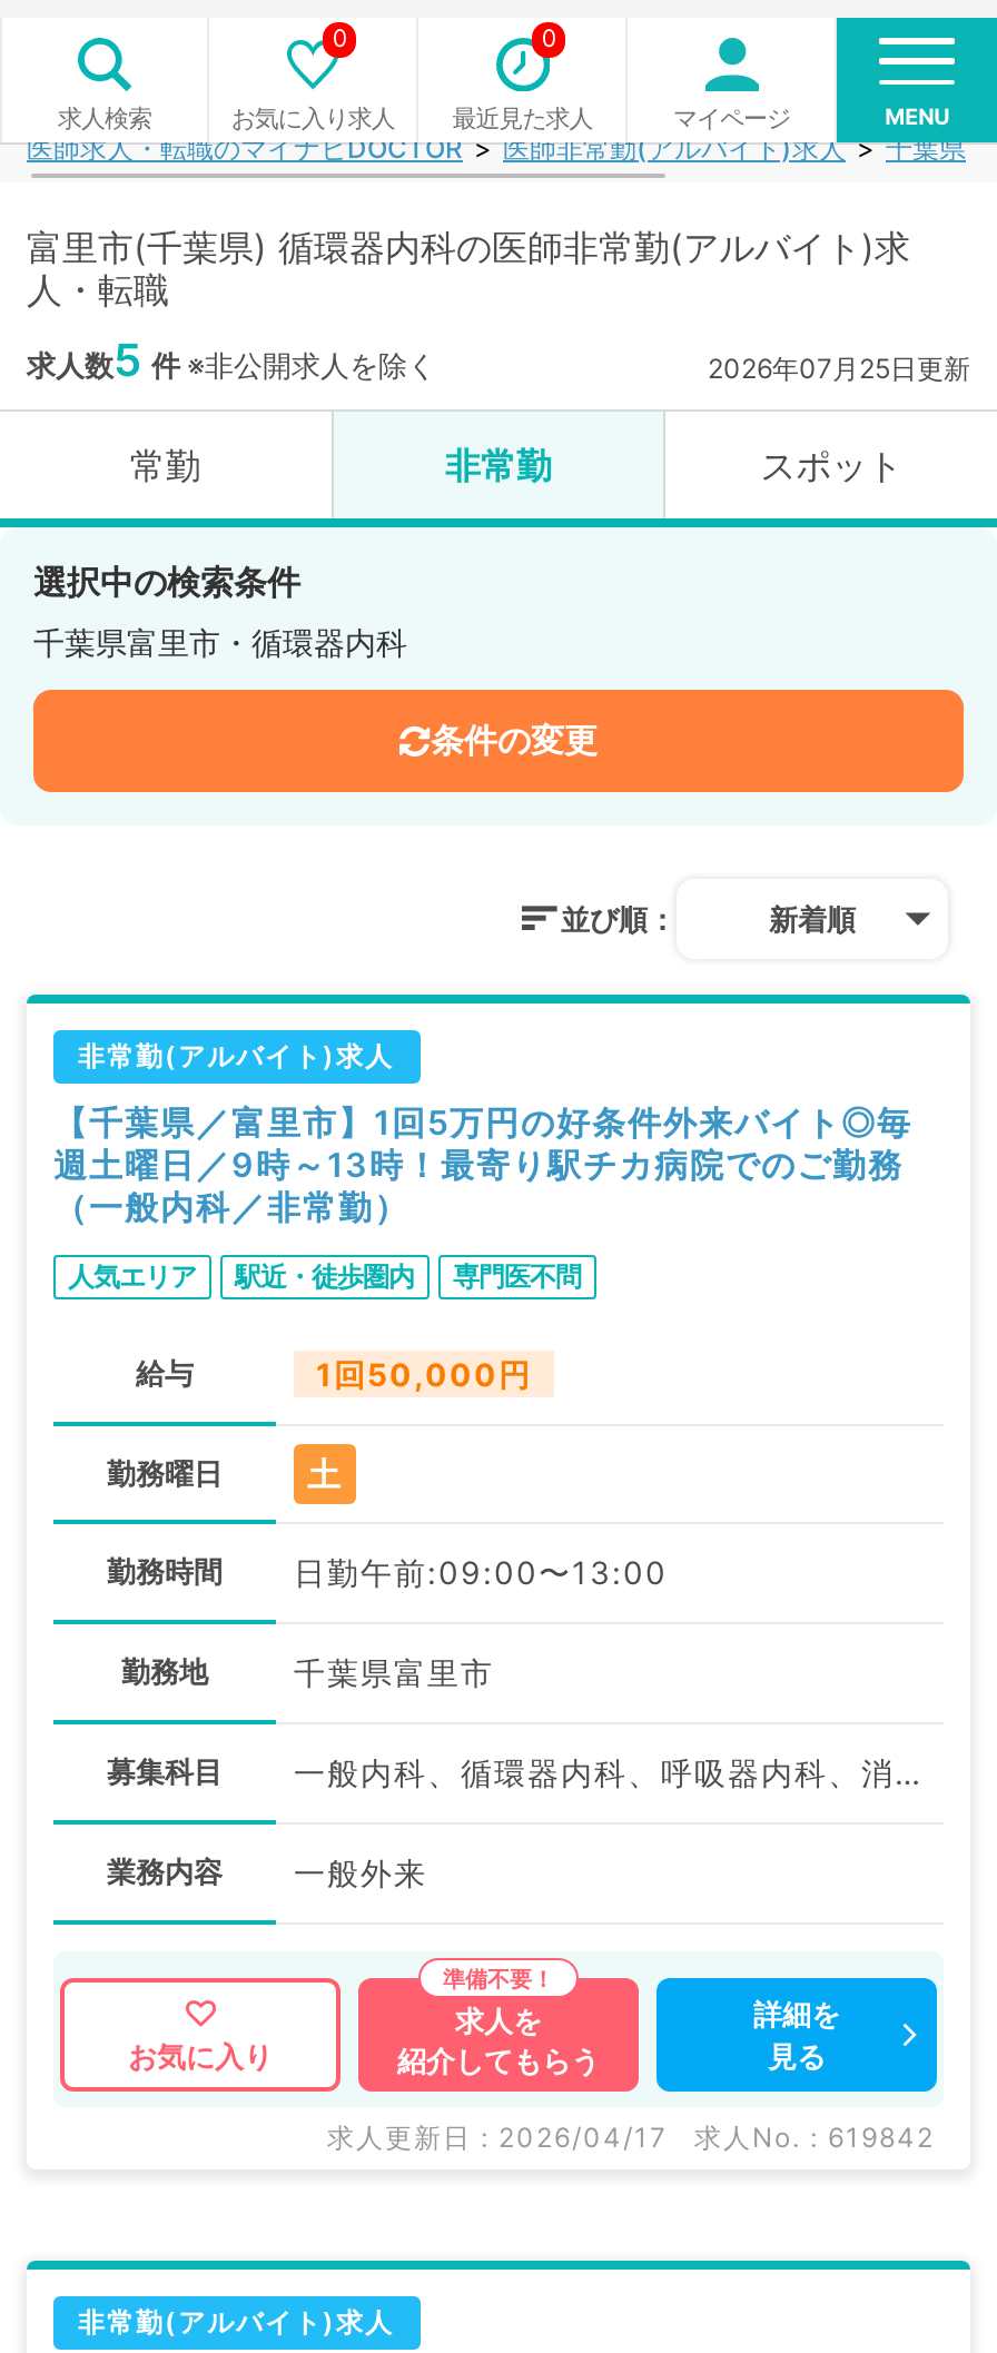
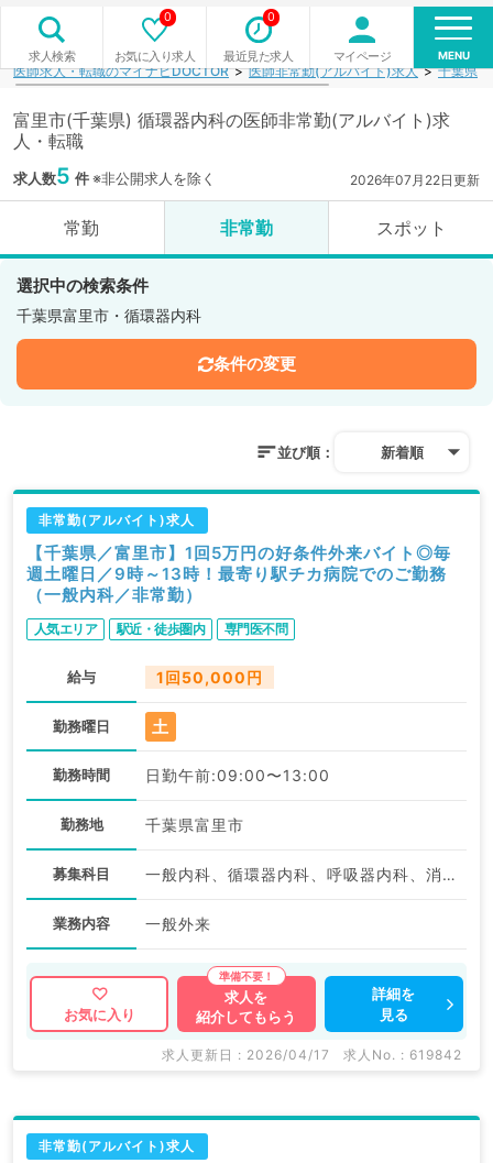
- 2026年07月25日更新
+ 2026年07月22日更新
